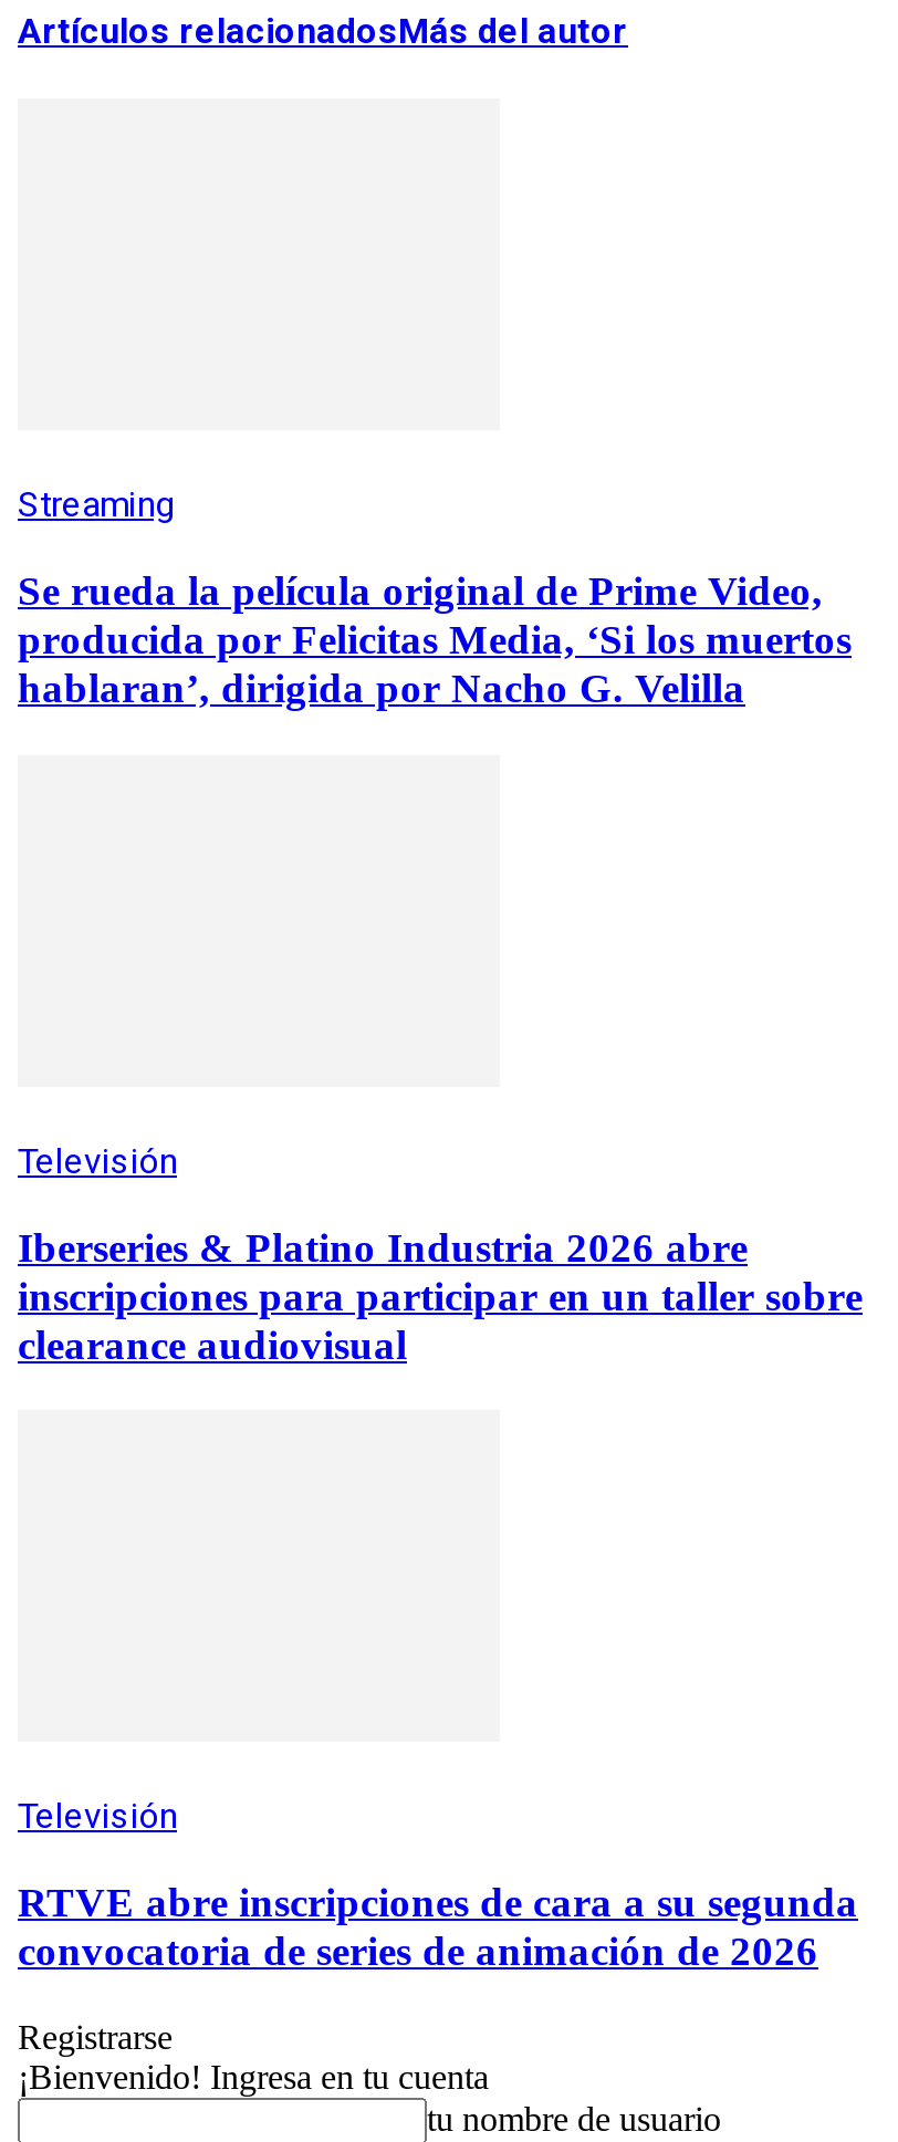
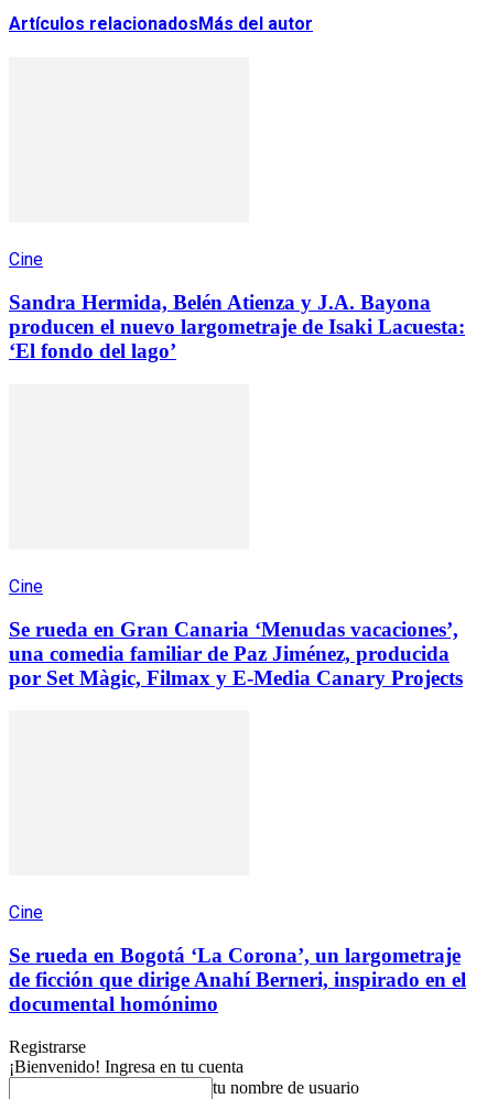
- Streaming
+ Cine

- Se rueda la película original de Prime Video,
- producida por Felicitas Media, ‘Si los muertos
- hablaran’, dirigida por Nacho G. Velilla
+ Sandra Hermida, Belén Atienza y J.A. Bayona
+ producen el nuevo largometraje de Isaki Lacuesta:
+ ‘El fondo del lago’

- Televisión
+ Cine

- Iberseries & Platino Industria 2026 abre
- inscripciones para participar en un taller sobre
- clearance audiovisual
+ Se rueda en Gran Canaria ‘Menudas vacaciones’,
+ una comedia familiar de Paz Jiménez, producida
+ por Set Màgic, Filmax y E-Media Canary Projects

- Televisión
+ Cine

- RTVE abre inscripciones de cara a su segunda
- convocatoria de series de animación de 2026
+ Se rueda en Bogotá ‘La Corona’, un largometraje
+ de ficción que dirige Anahí Berneri, inspirado en el
+ documental homónimo
